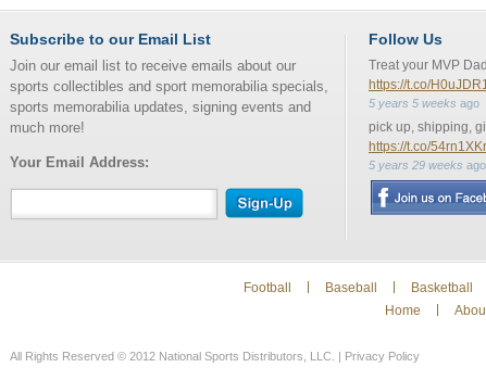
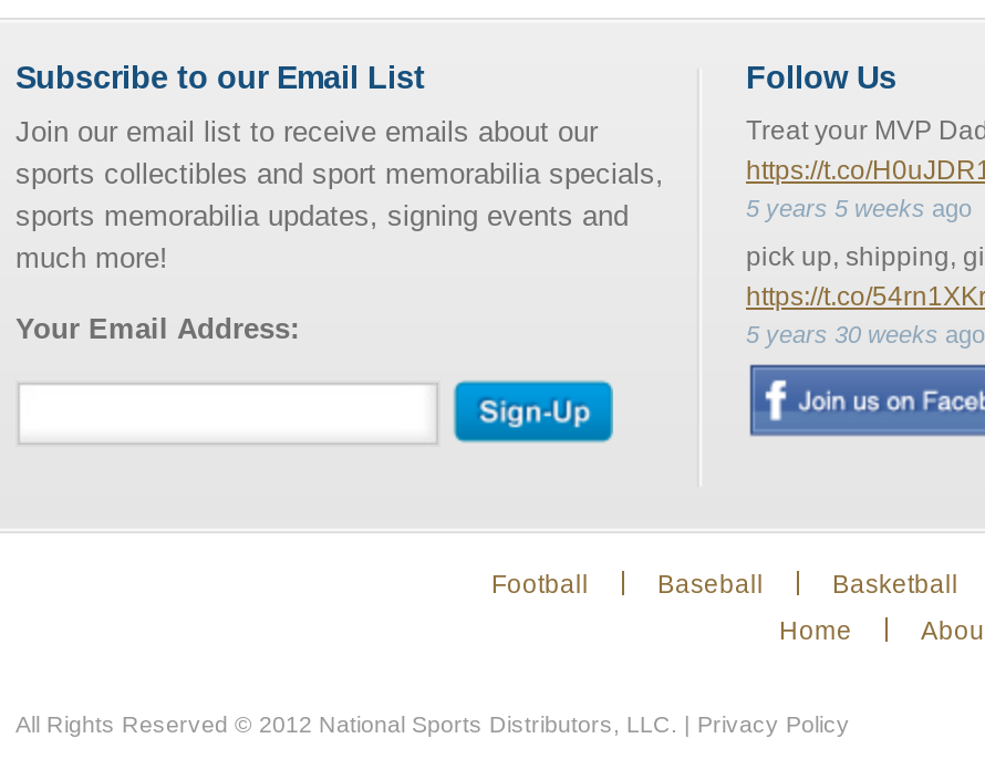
- 5 years 29 weeks ago
+ 5 years 30 weeks ago
